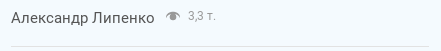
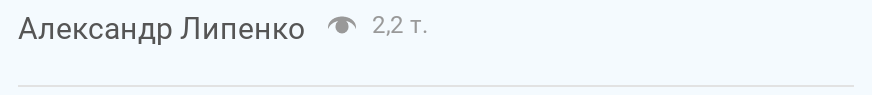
- 3,3 т.
+ 2,2 т.
